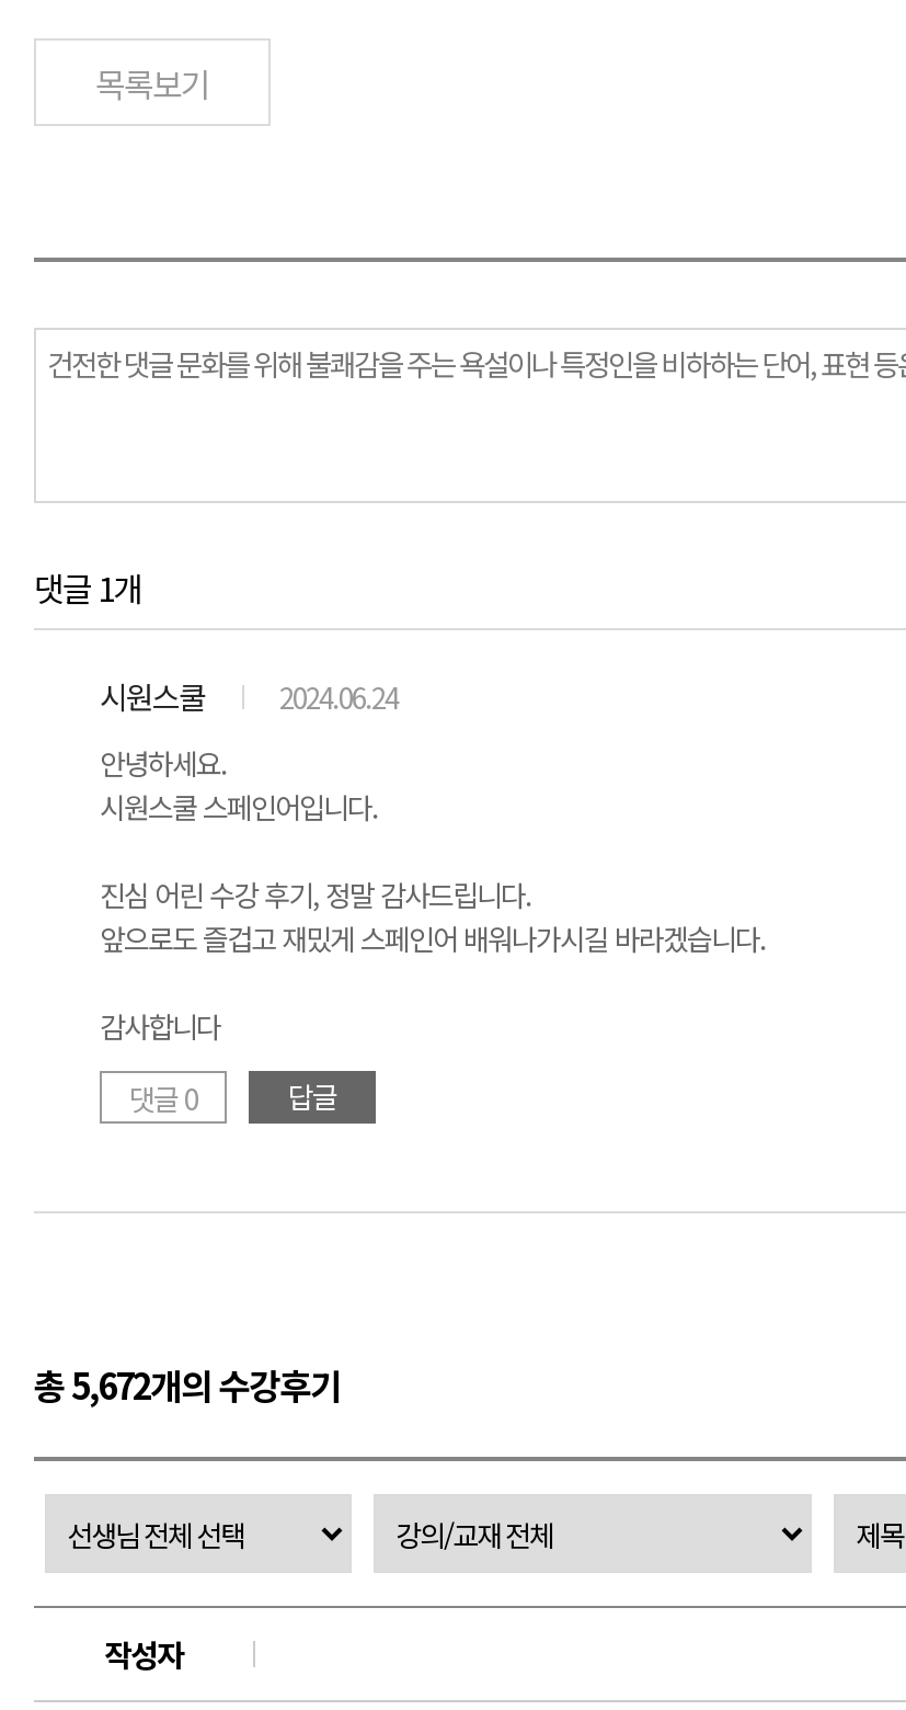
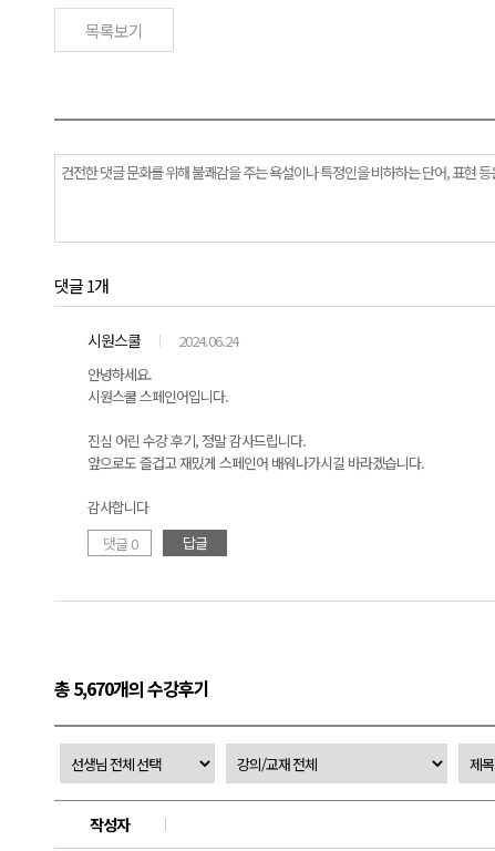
- 총 5,672개의 수강후기
+ 총 5,670개의 수강후기
